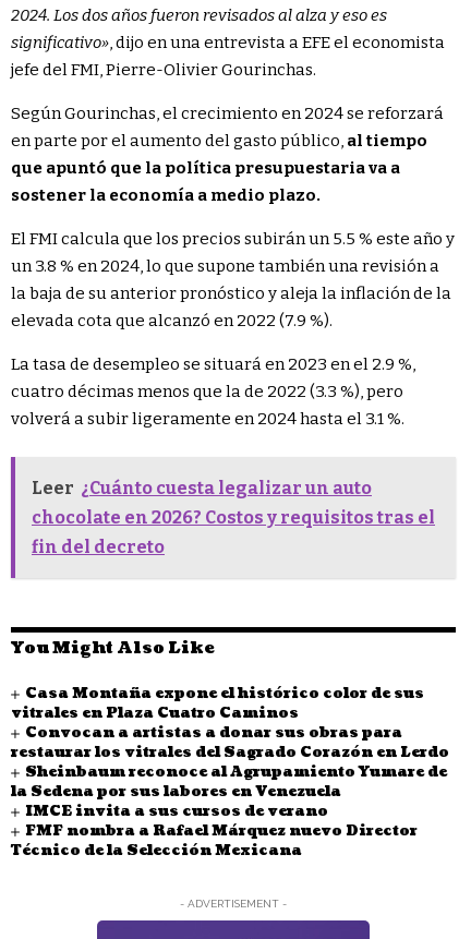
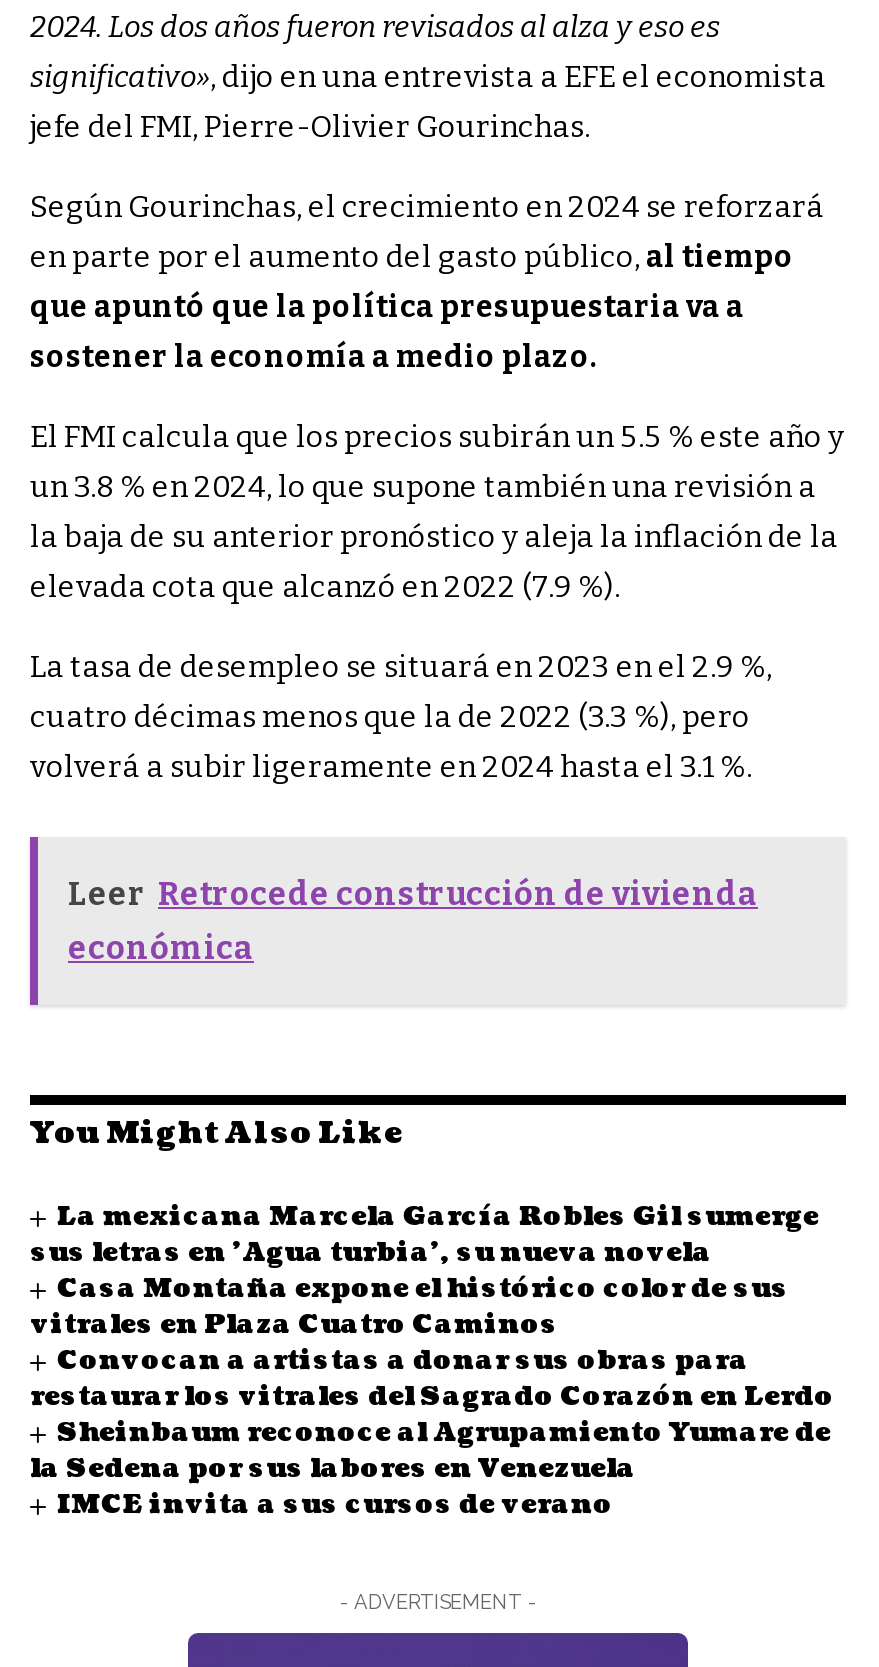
- Leer ¿Cuánto cuesta legalizar un auto
- chocolate en 2026? Costos y requisitos tras el
- fin del decreto
+ Leer Retrocede construcción de vivienda
+ económica

+ La mexicana Marcela García Robles Gil sumerge
+ sus letras en 'Agua turbia', su nueva novela

- FMF nombra a Rafael Márquez nuevo Director
- Técnico de la Selección Mexicana
